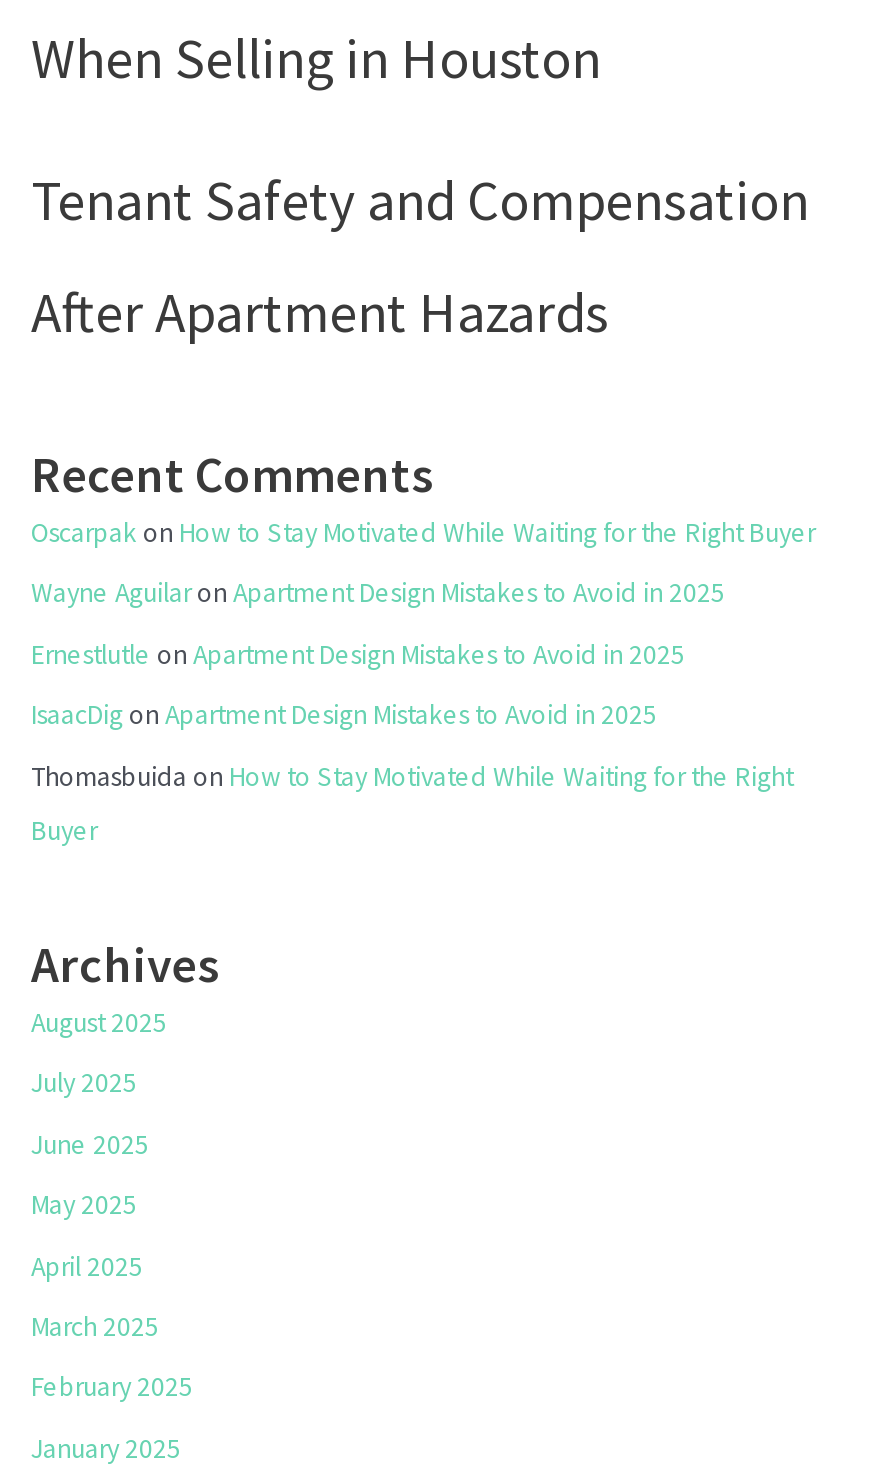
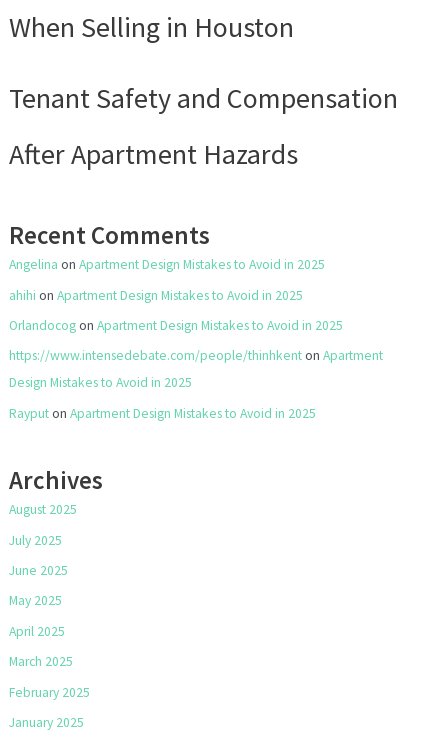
- Oscarpak on How to Stay Motivated While Waiting for the Right Buyer
+ Angelina on Apartment Design Mistakes to Avoid in 2025

- Wayne Aguilar on Apartment Design Mistakes to Avoid in 2025
+ ahihi on Apartment Design Mistakes to Avoid in 2025

- Ernestlutle on Apartment Design Mistakes to Avoid in 2025
+ Orlandocog on Apartment Design Mistakes to Avoid in 2025

- IsaacDig on Apartment Design Mistakes to Avoid in 2025
+ https://www.intensedebate.com/people/thinhkent on Apartment

- Thomasbuida on How to Stay Motivated While Waiting for the Right
+ Design Mistakes to Avoid in 2025

- Buyer
+ Rayput on Apartment Design Mistakes to Avoid in 2025
